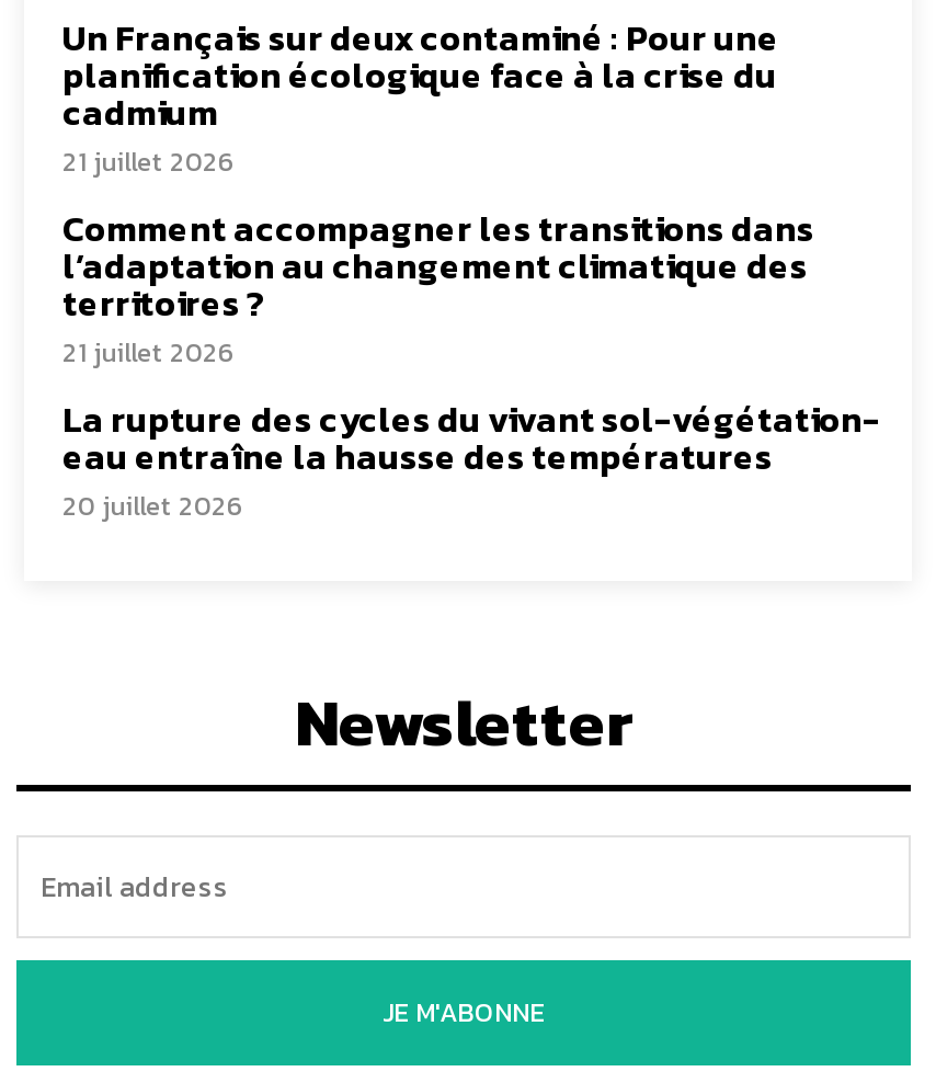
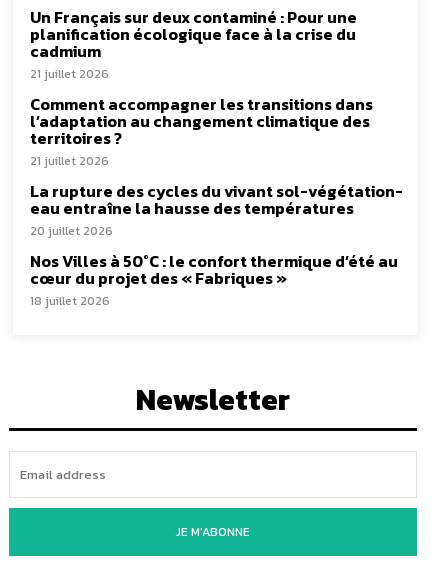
+ Nos Villes à 50°C : le confort thermique d’été au
+ cœur du projet des « Fabriques »
+ 18 juillet 2026
